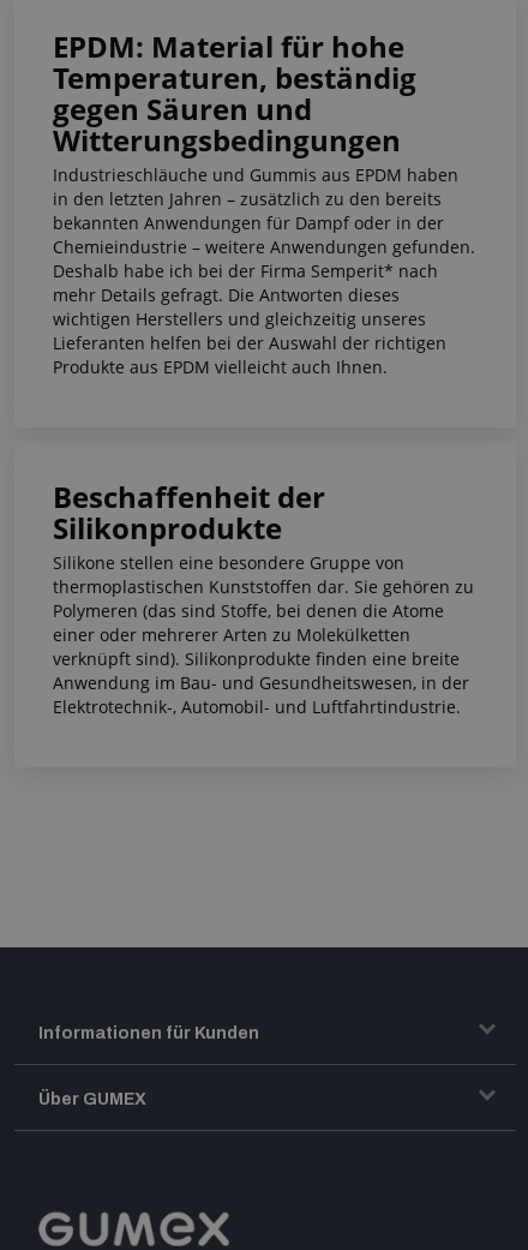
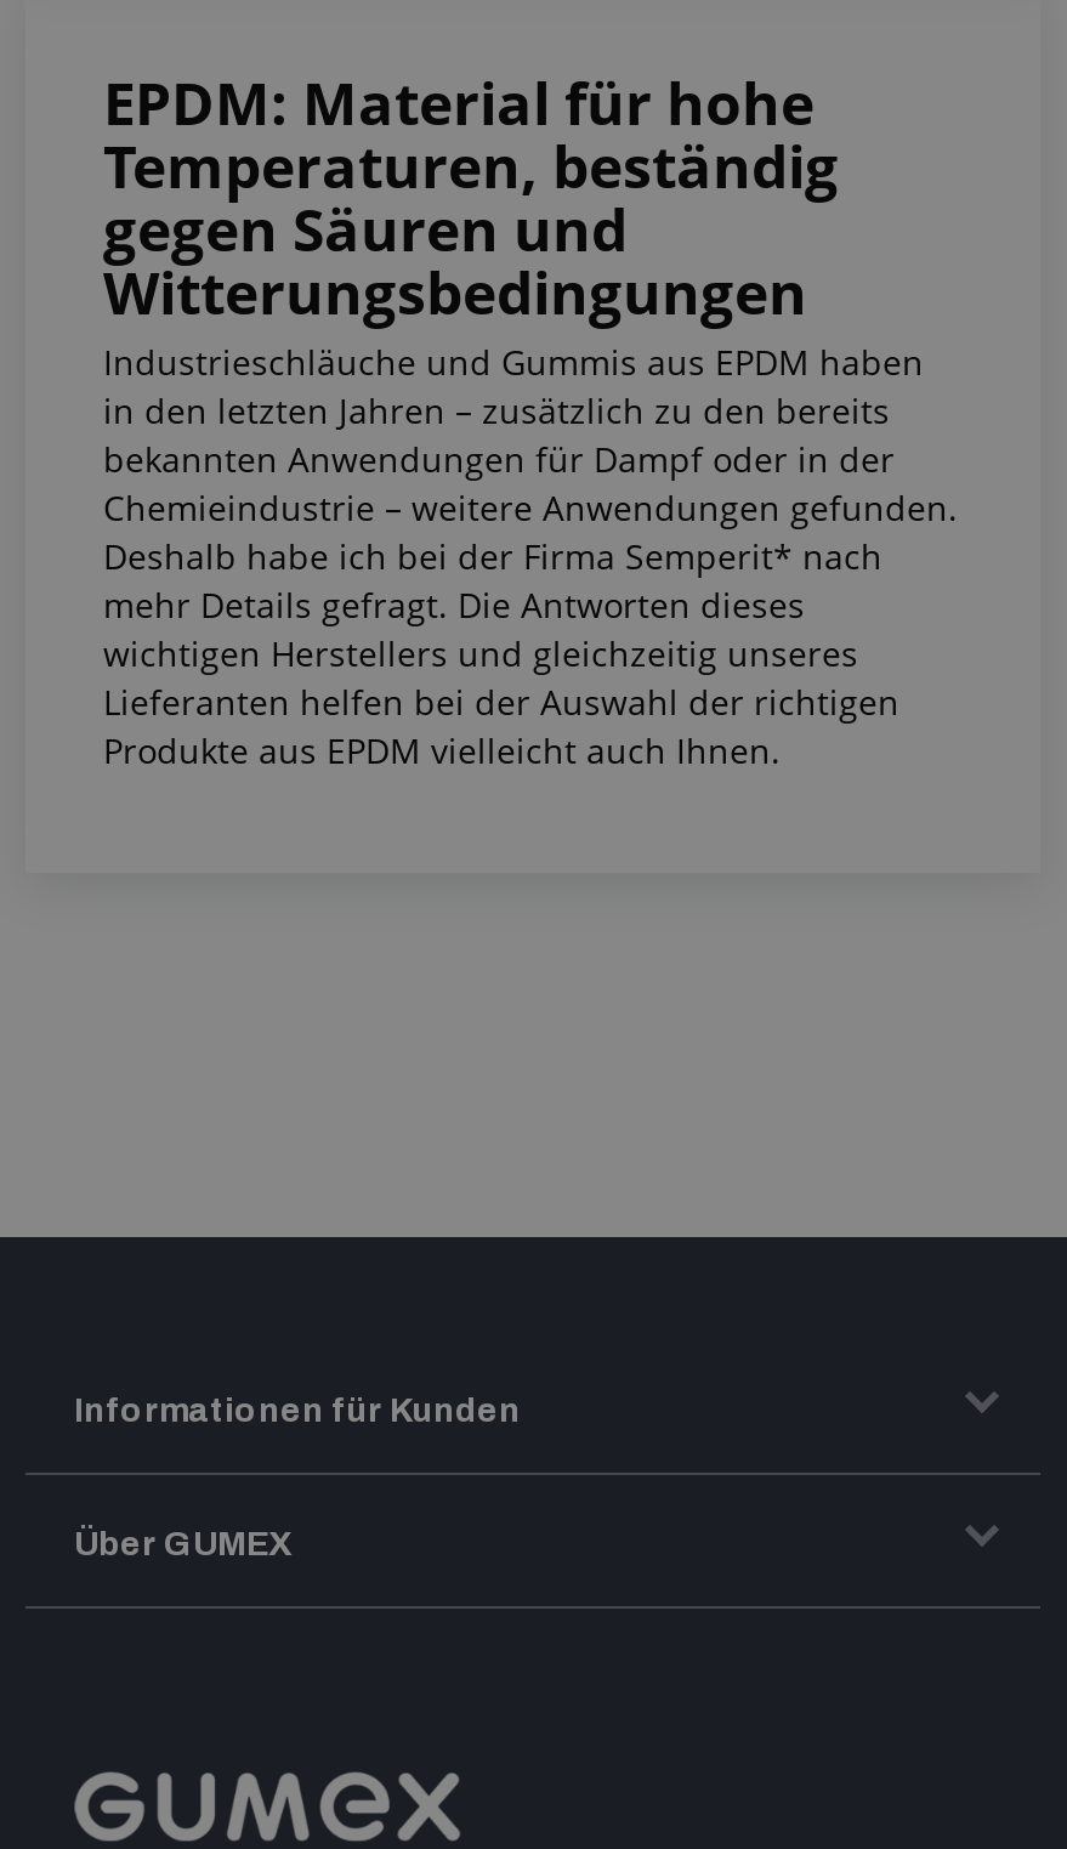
- Beschaffenheit der
- Silikonprodukte
- Silikone stellen eine besondere Gruppe von
- thermoplastischen Kunststoffen dar. Sie gehören zu
- Polymeren (das sind Stoffe, bei denen die Atome
- einer oder mehrerer Arten zu Molekülketten
- verknüpft sind). Silikonprodukte finden eine breite
- Anwendung im Bau- und Gesundheitswesen, in der
- Elektrotechnik-, Automobil- und Luftfahrtindustrie.
